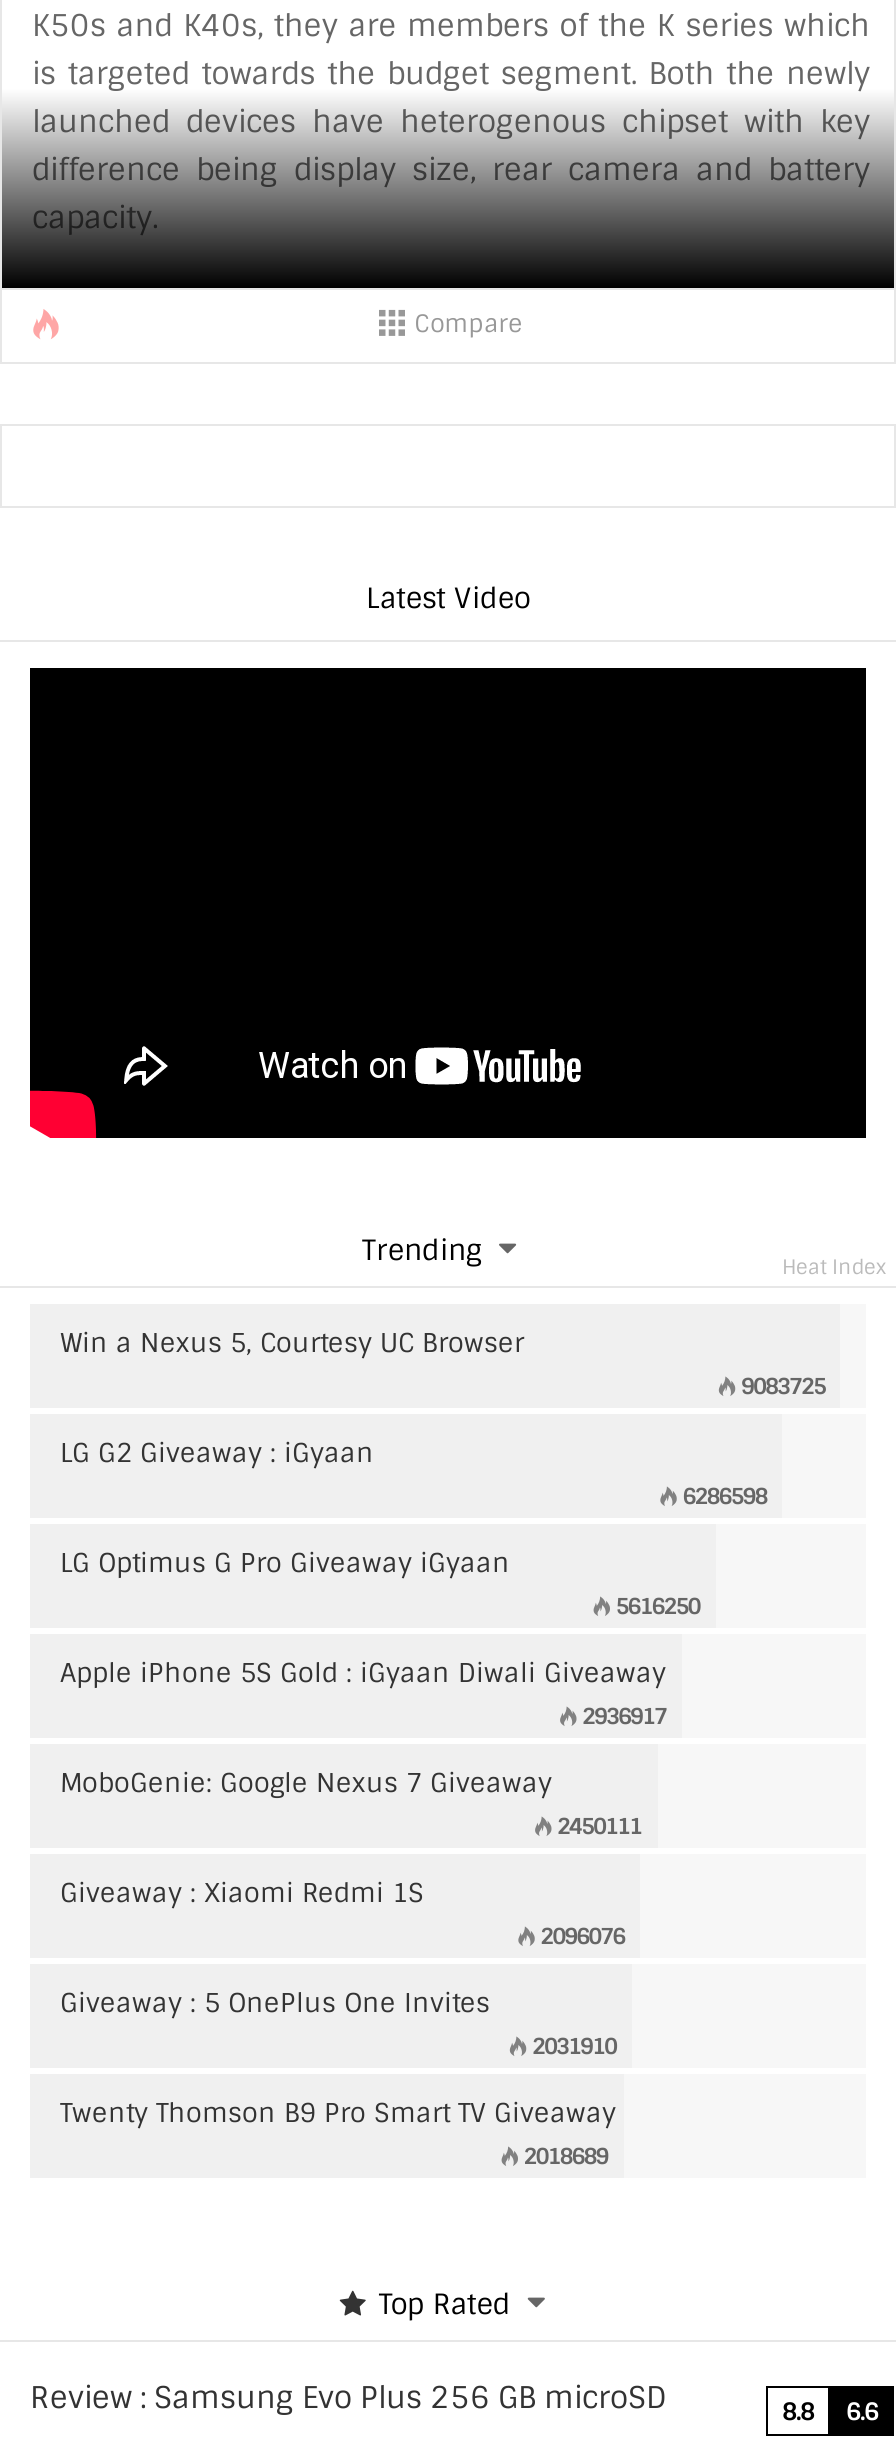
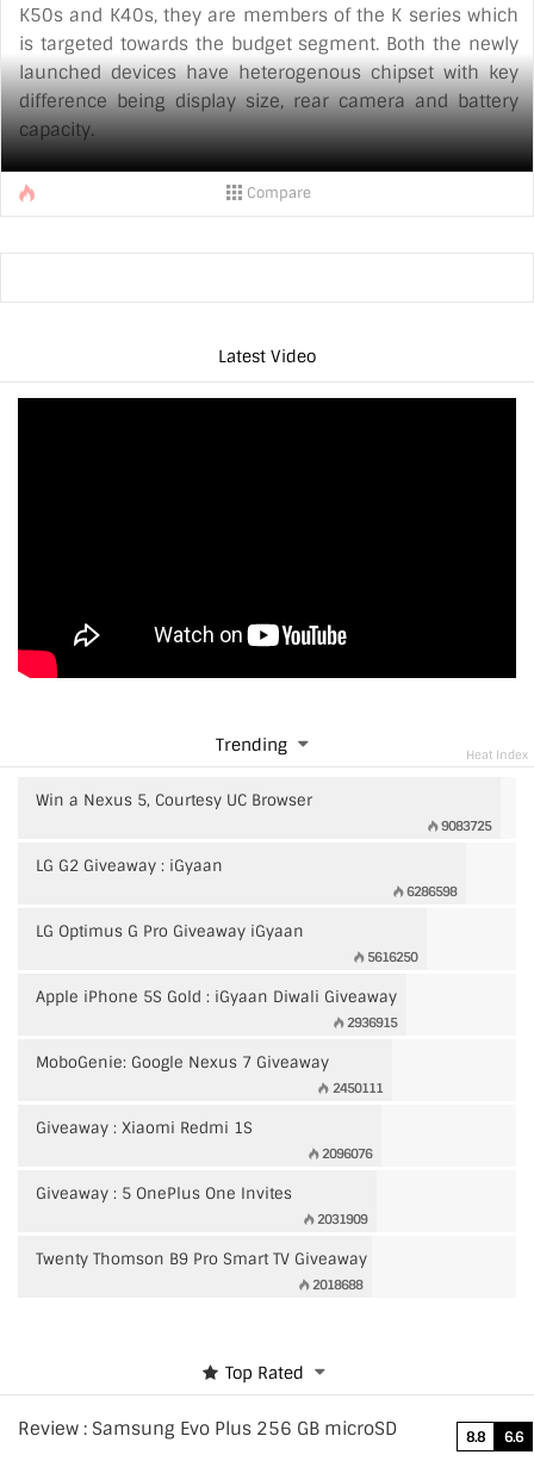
- 2936917
+ 2936915

- 2031910
+ 2031909

- 2018689
+ 2018688
